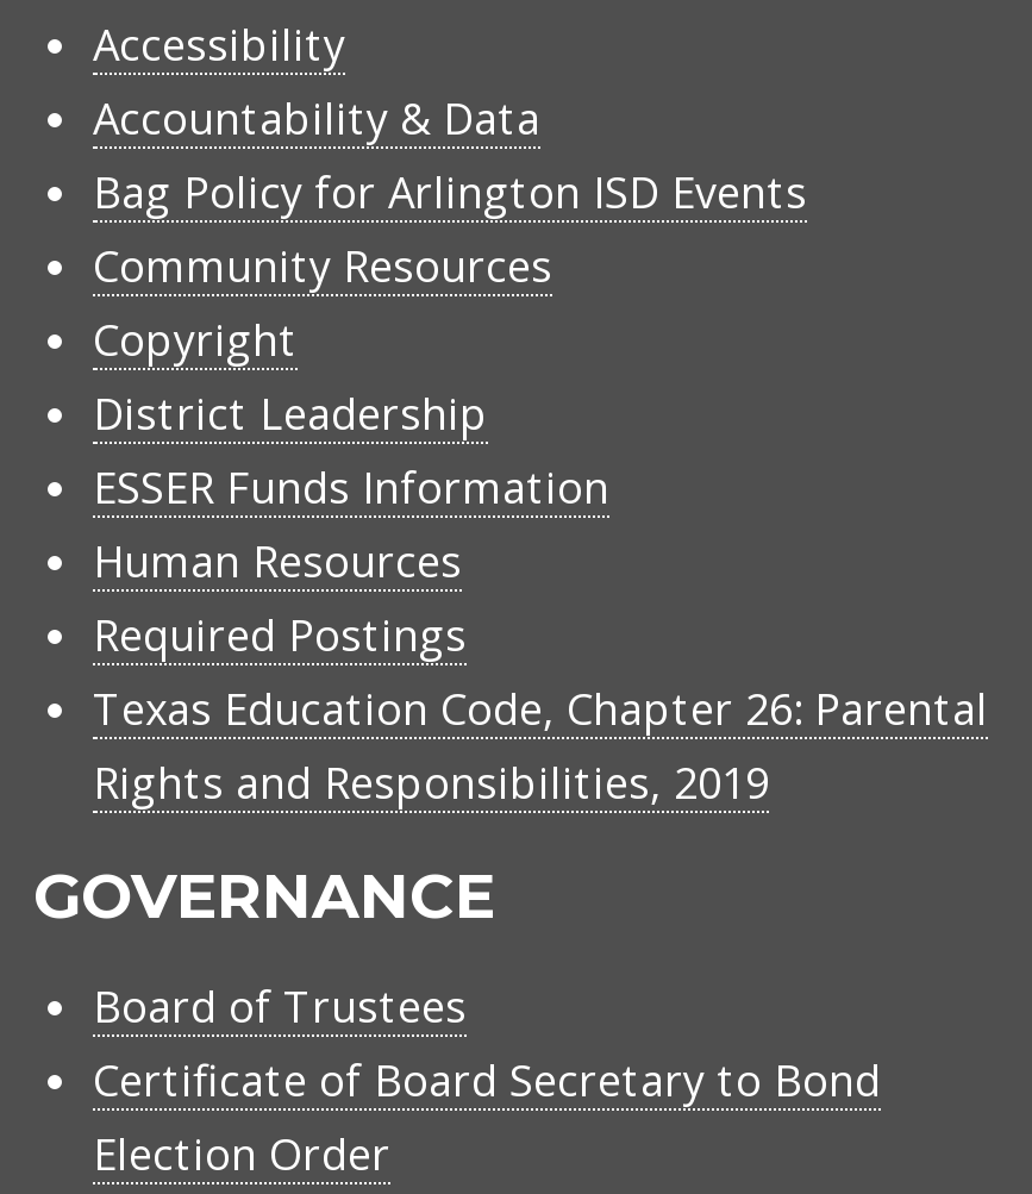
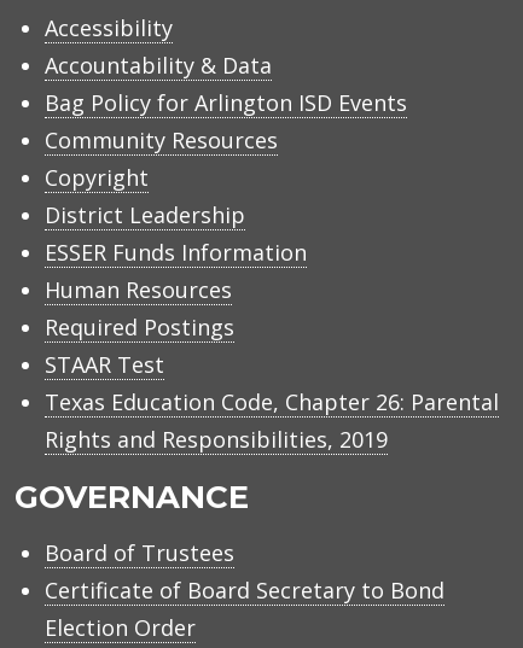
+ STAAR Test
